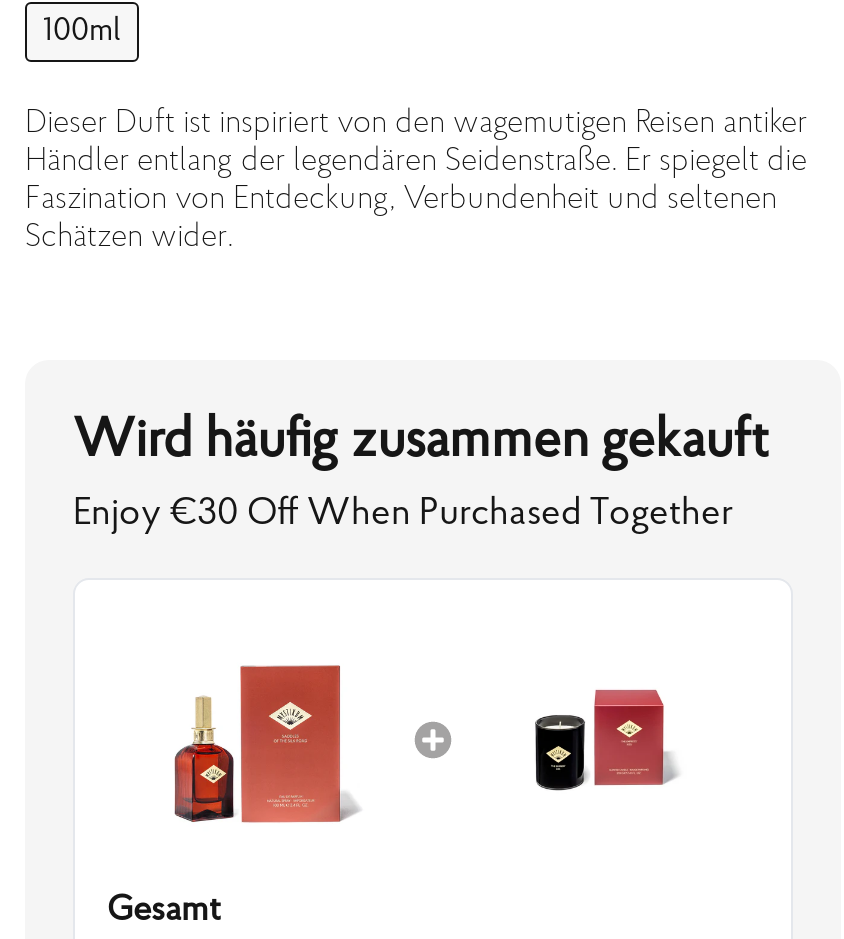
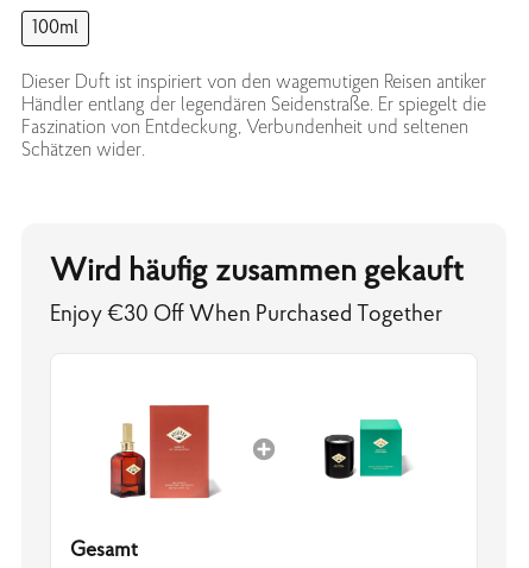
- [image]
+ [image]
